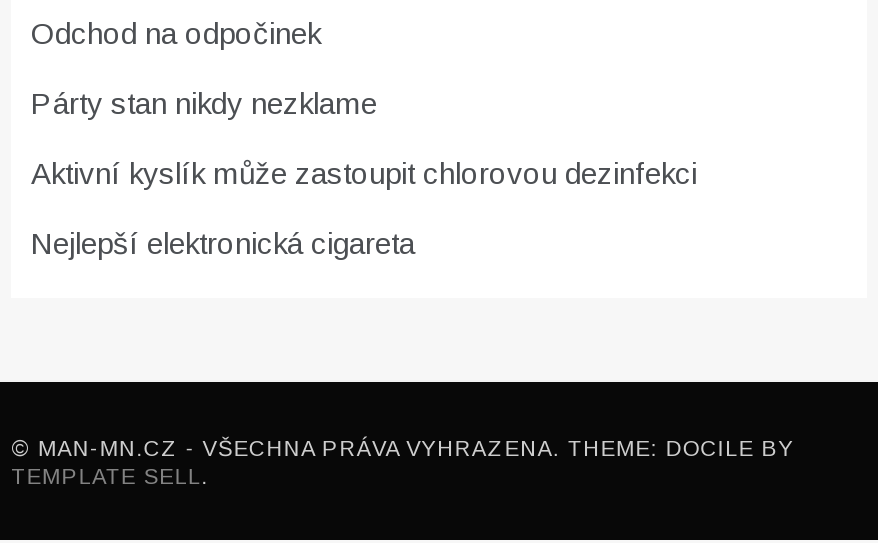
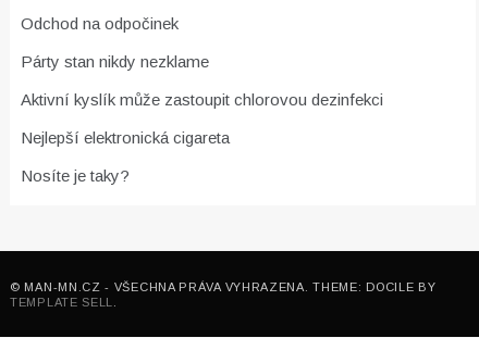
+ Nosíte je taky?
